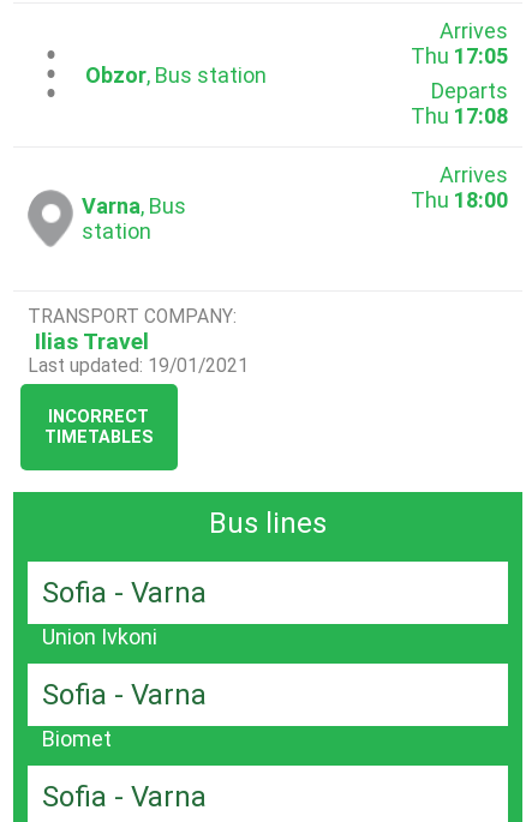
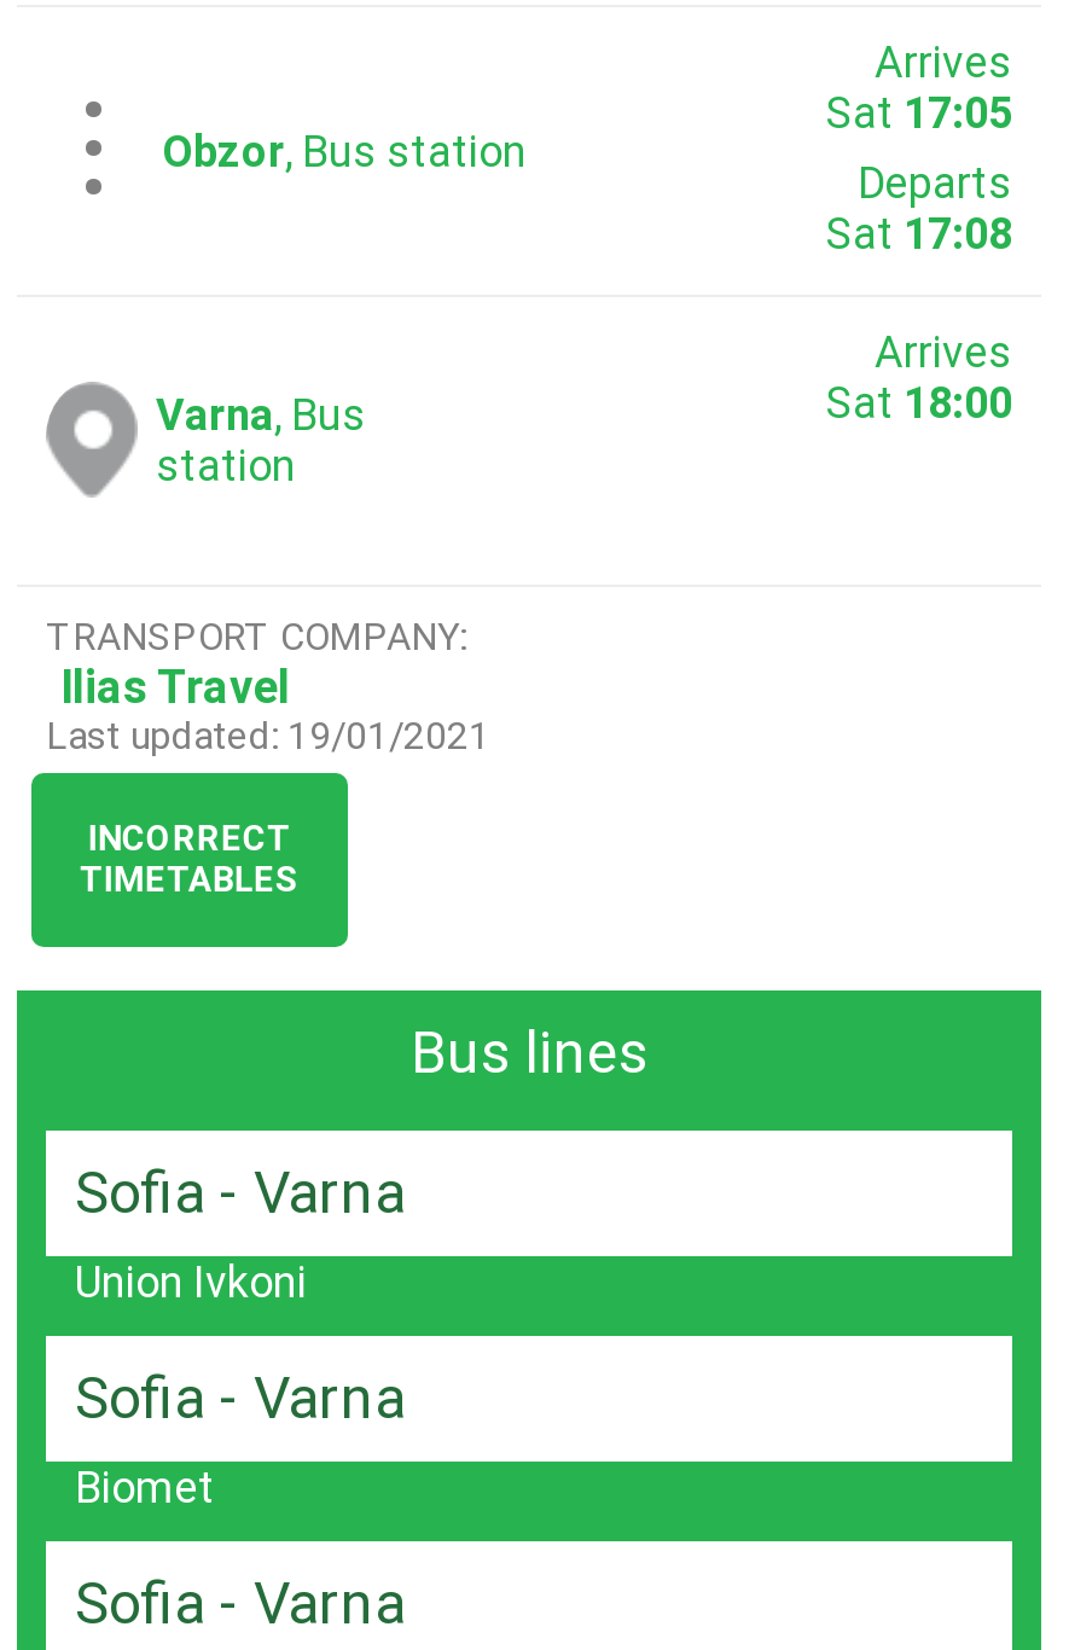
- Thu 17:05
+ Sat 17:05

- Thu 17:08
+ Sat 17:08

- Thu 18:00
+ Sat 18:00
